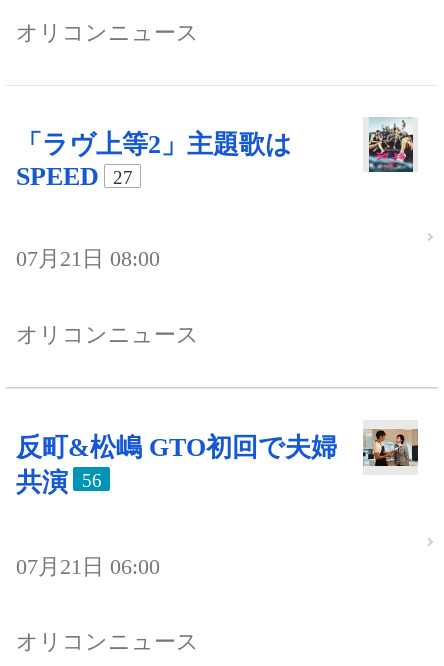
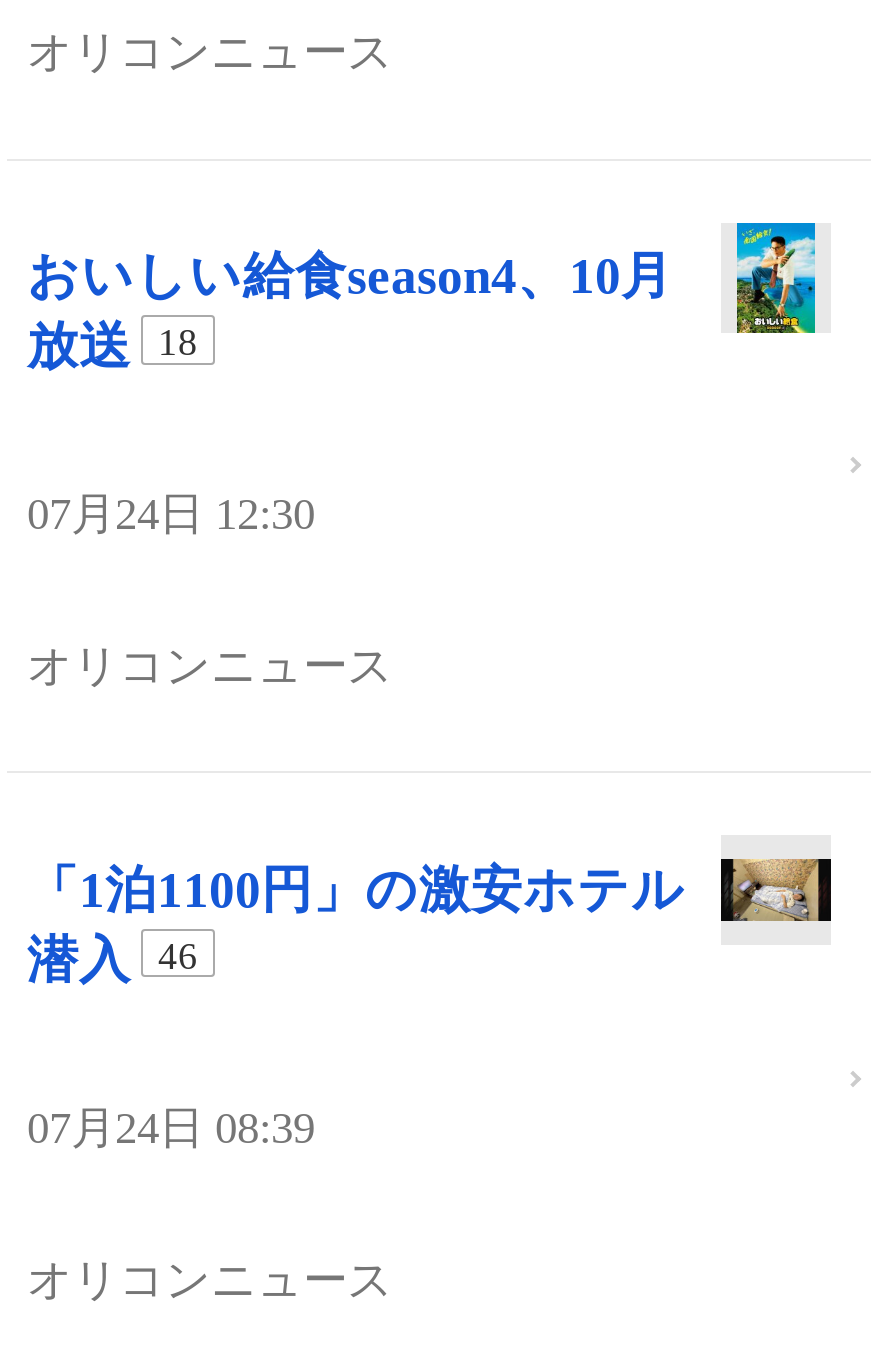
- [image]
+ [image]

- 「ラヴ上等2」主題歌は
- SPEED
- 27
+ おいしい給食season4、10月
+ 放送
+ 18

- 07月21日 08:00
+ 07月24日 12:30

- [image]
- 反町&松嶋 GTO初回で夫婦
- 共演
- 56
+ [image]
+ 「1泊1100円」の激安ホテル
+ 潜入
+ 46

- 07月21日 06:00
+ 07月24日 08:39
